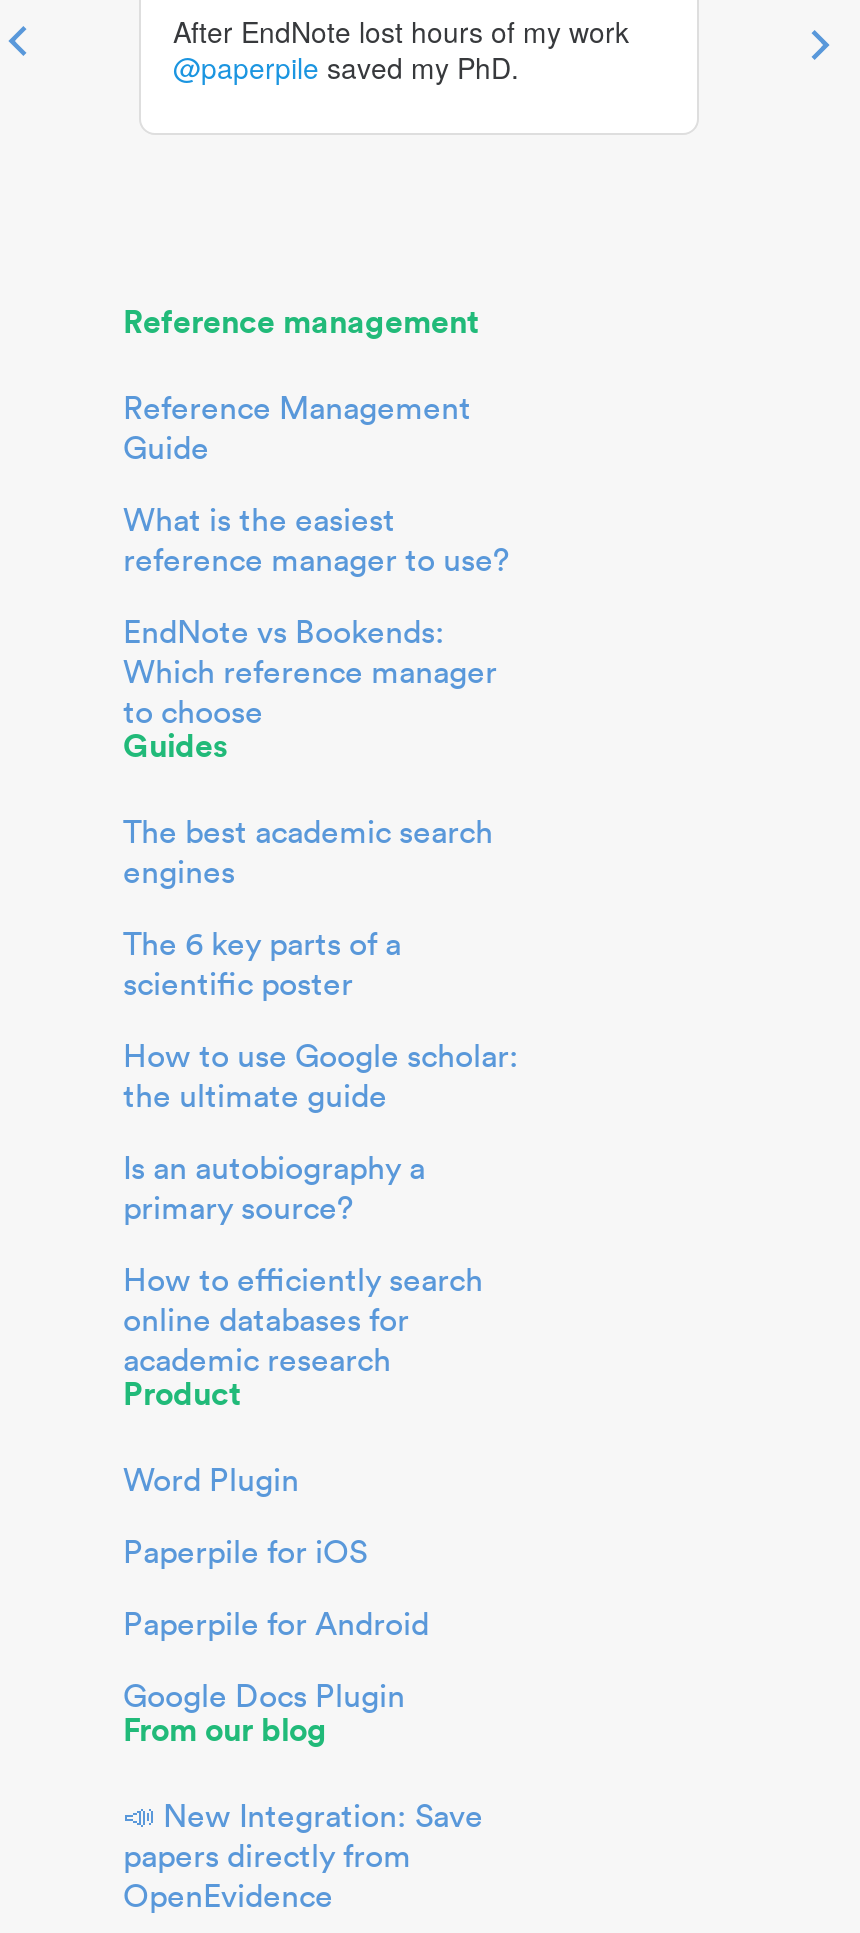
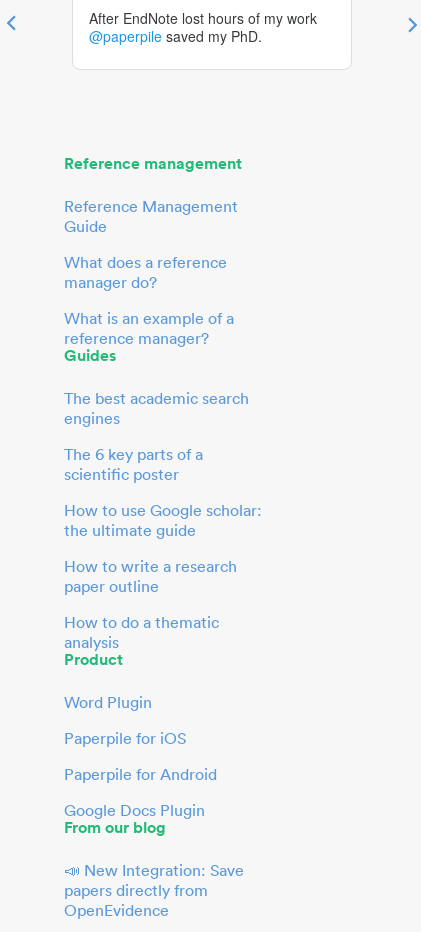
- What is the easiest
- reference manager to use?
+ What does a reference
+ manager do?

- EndNote vs Bookends:
- Which reference manager
- to choose
+ What is an example of a
+ reference manager?

- Is an autobiography a
- primary source?
+ How to write a research
+ paper outline

- How to efficiently search
- online databases for
- academic research
+ How to do a thematic
+ analysis
